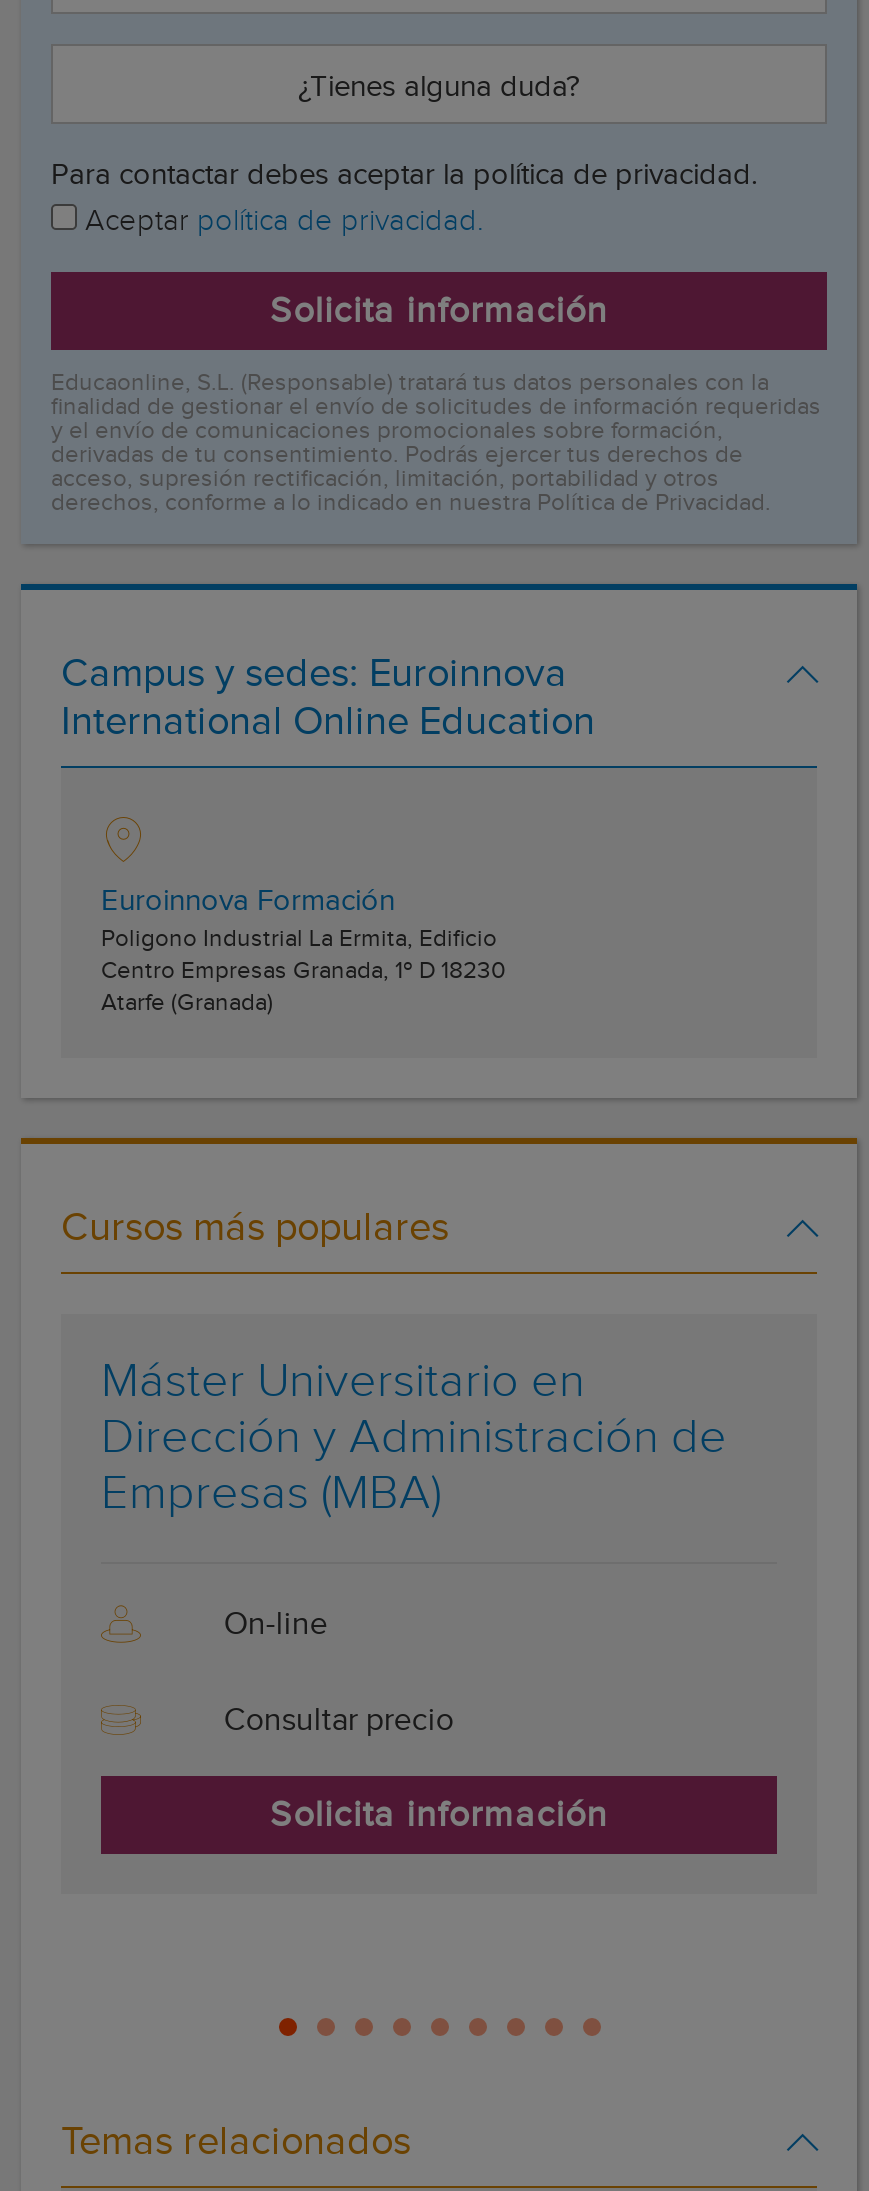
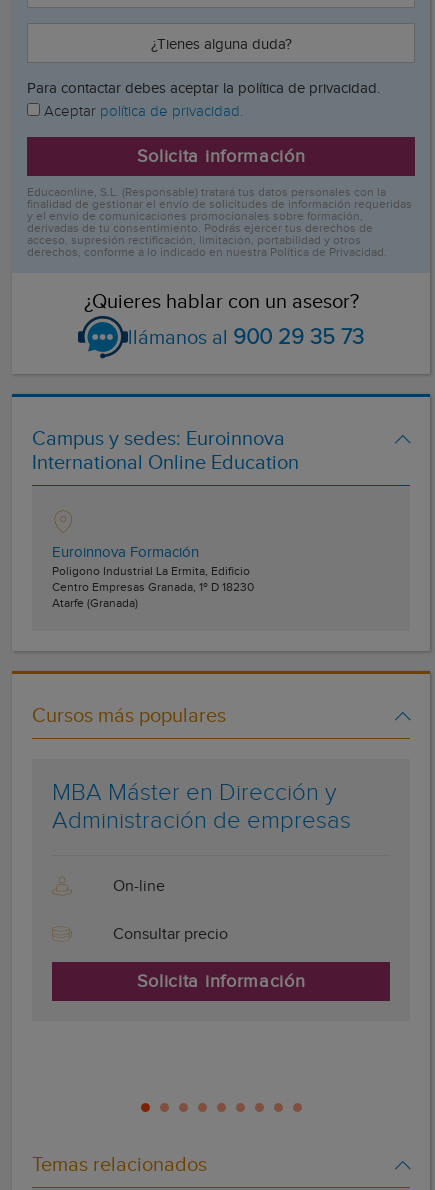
+ [image]
+ ¿Quieres hablar con un asesor?
+ llámanos al 900 29 35 73

- Máster Universitario en
- Dirección y Administración de
- Empresas (MBA)
+ MBA Máster en Dirección y
+ Administración de empresas
